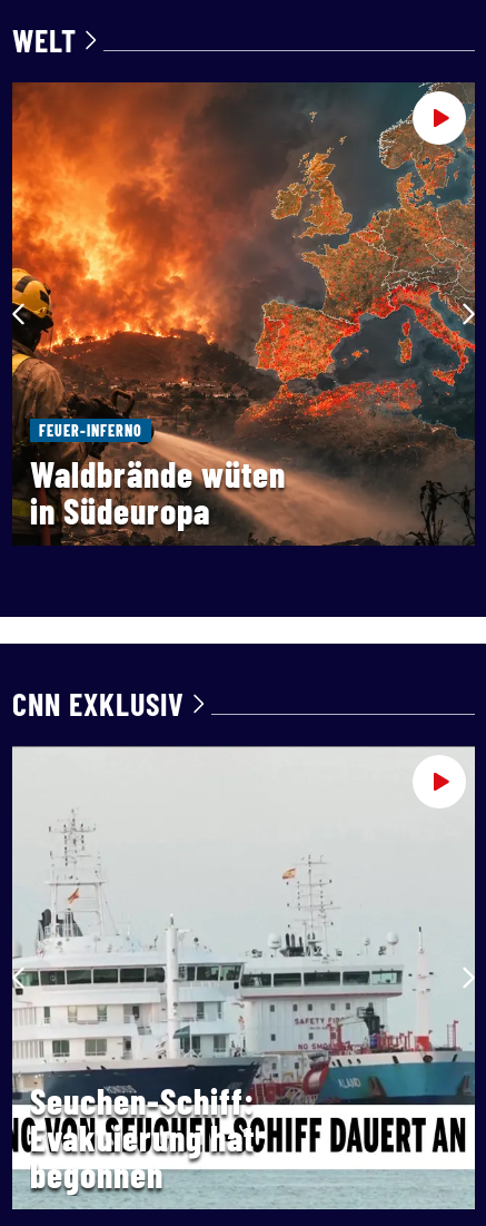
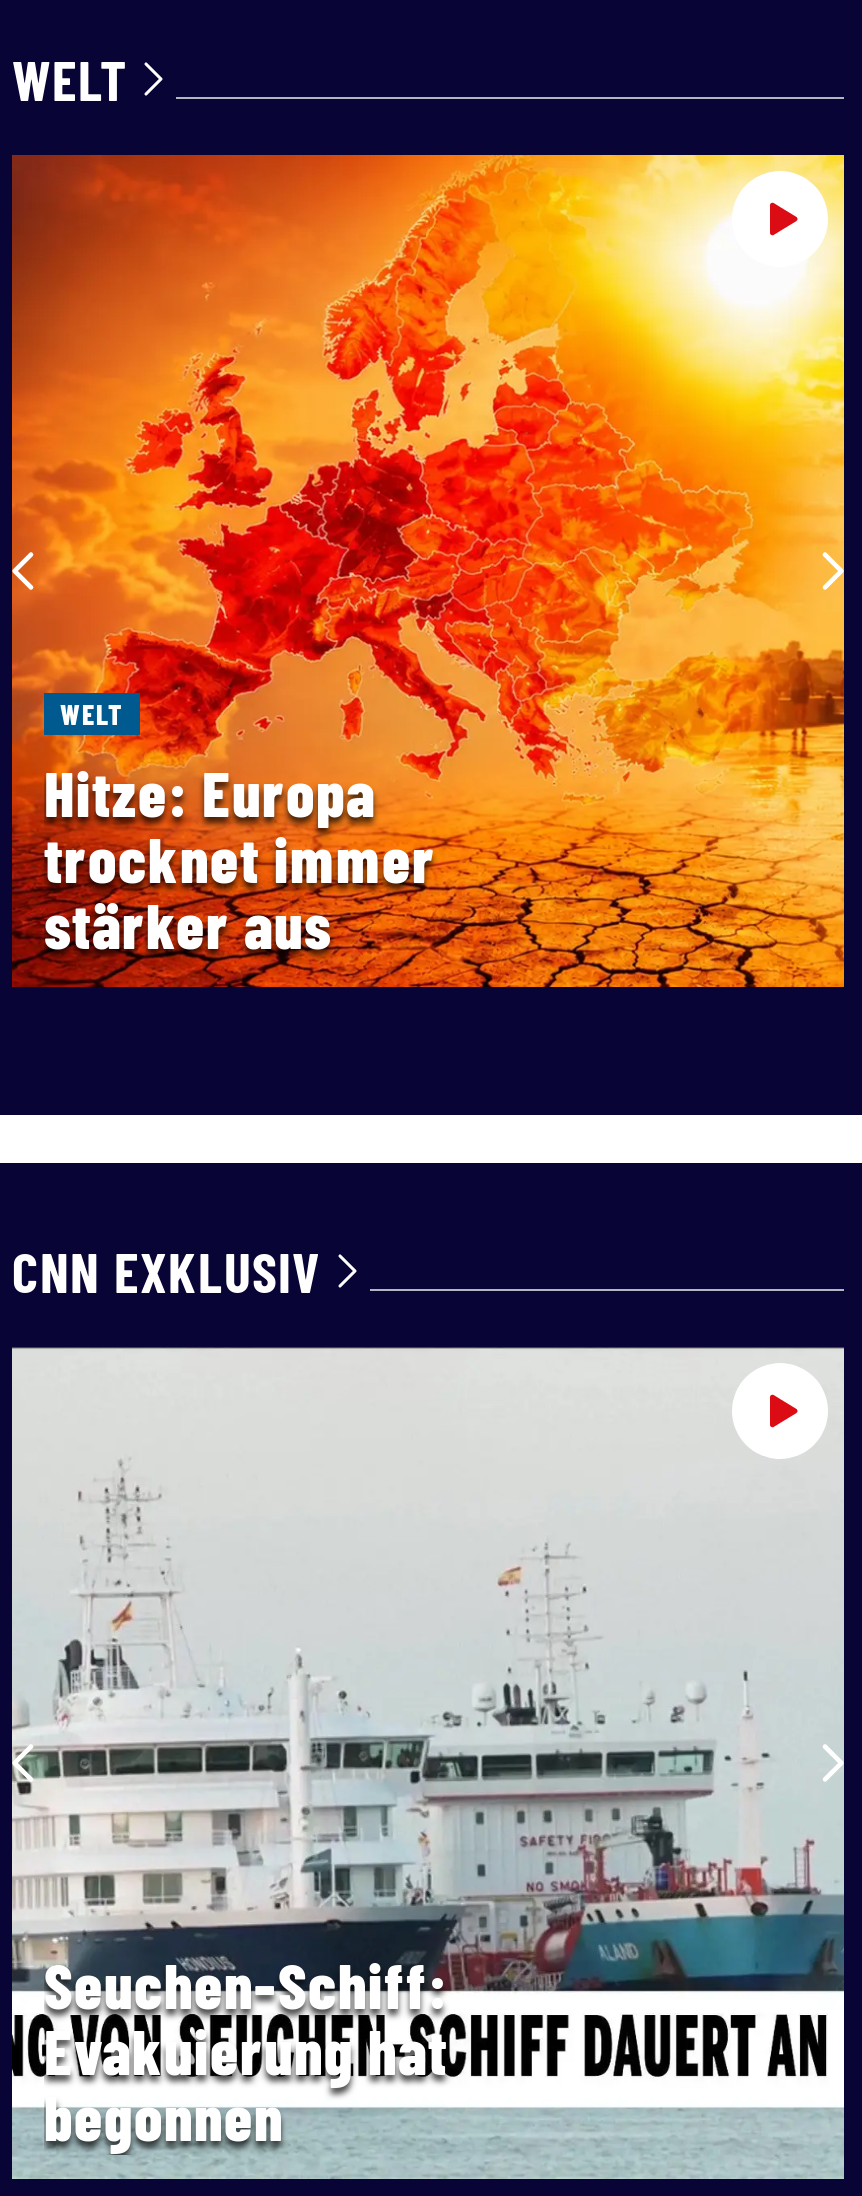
- [image]
- FEUER-INFERNO
- Waldbrände wüten
- in Südeuropa
+ [image]
+ WELT
+ Hitze: Europa
+ trocknet immer
+ stärker aus
